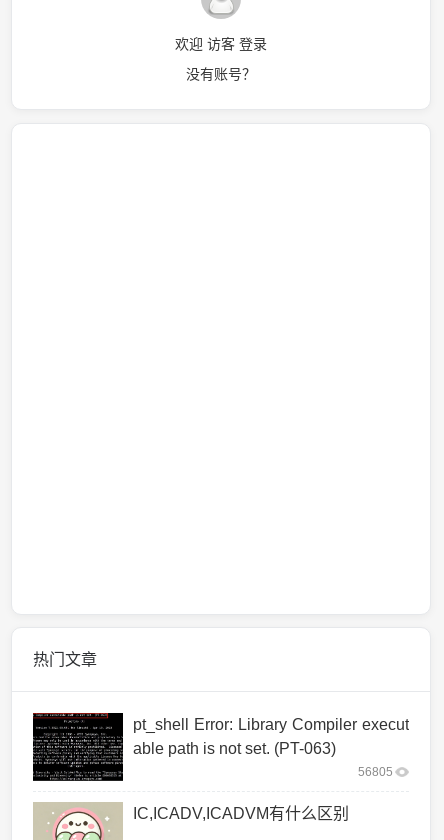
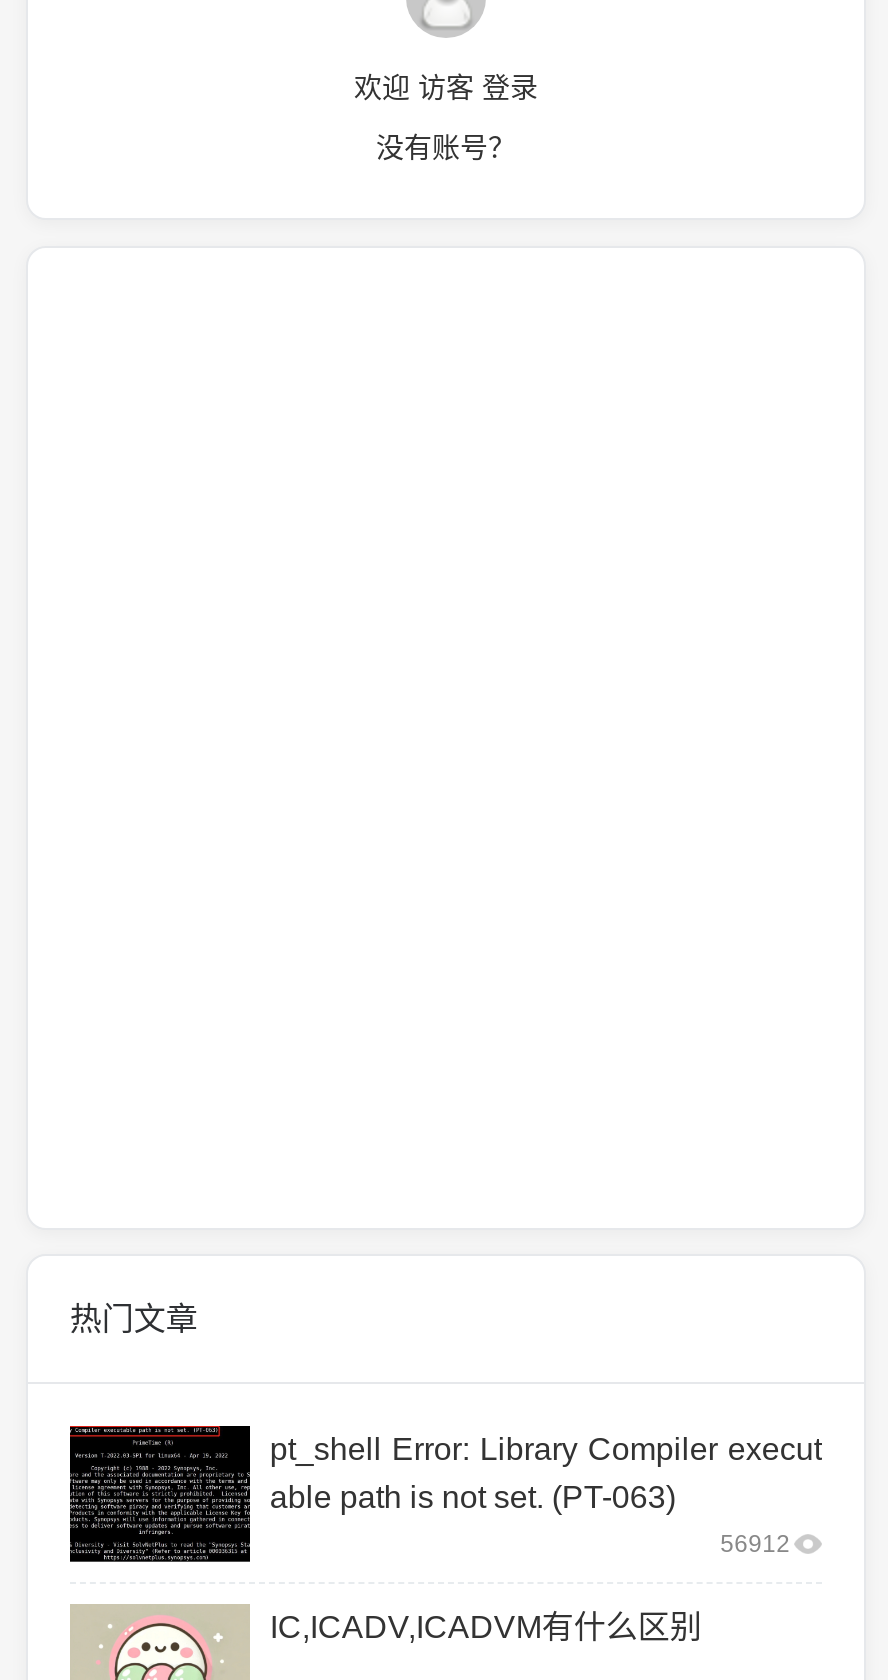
- 56805
+ 56912
